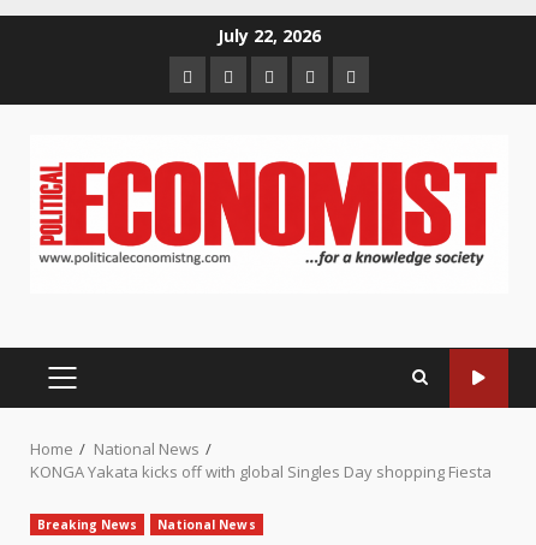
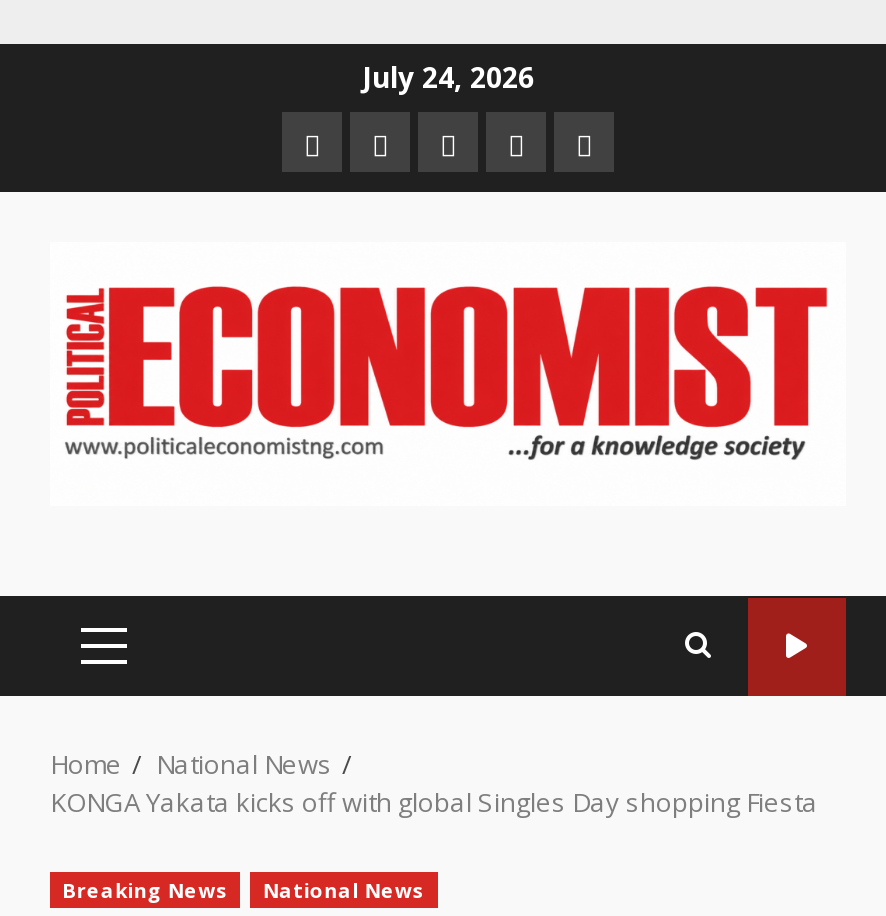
- July 22, 2026
+ July 24, 2026
